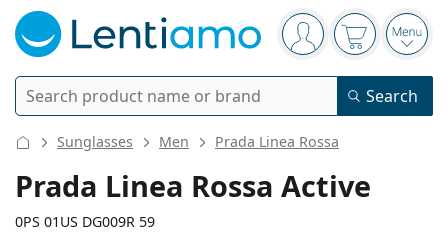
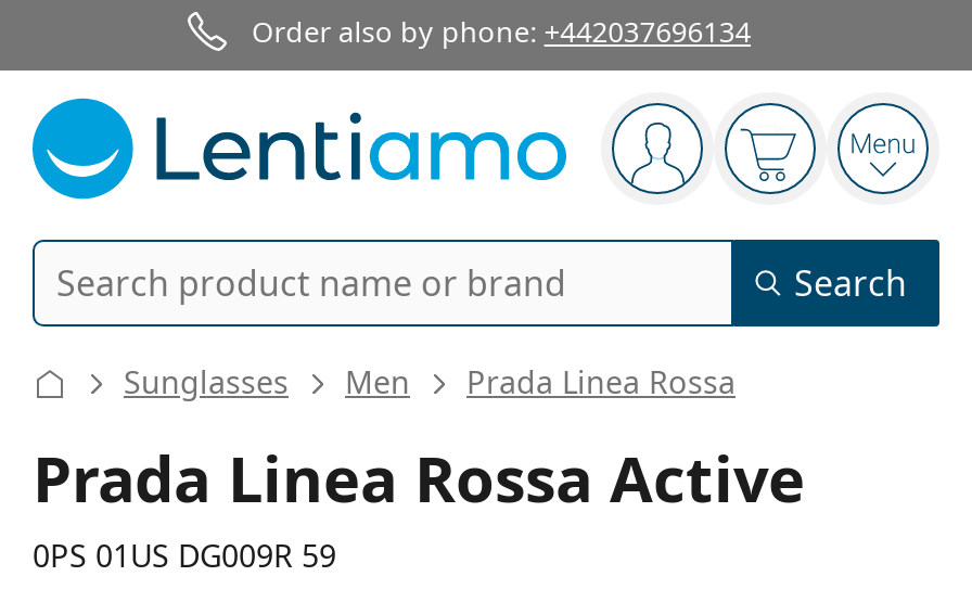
+ Order also by phone: +442037696134
